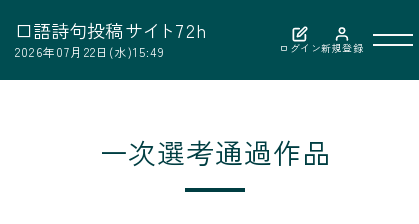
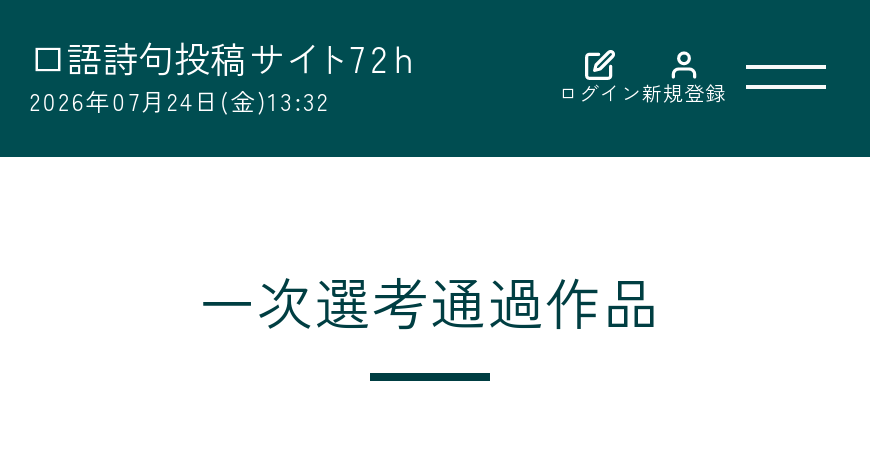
- 2026年07月22日(水)15:49
+ 2026年07月24日(金)13:32
